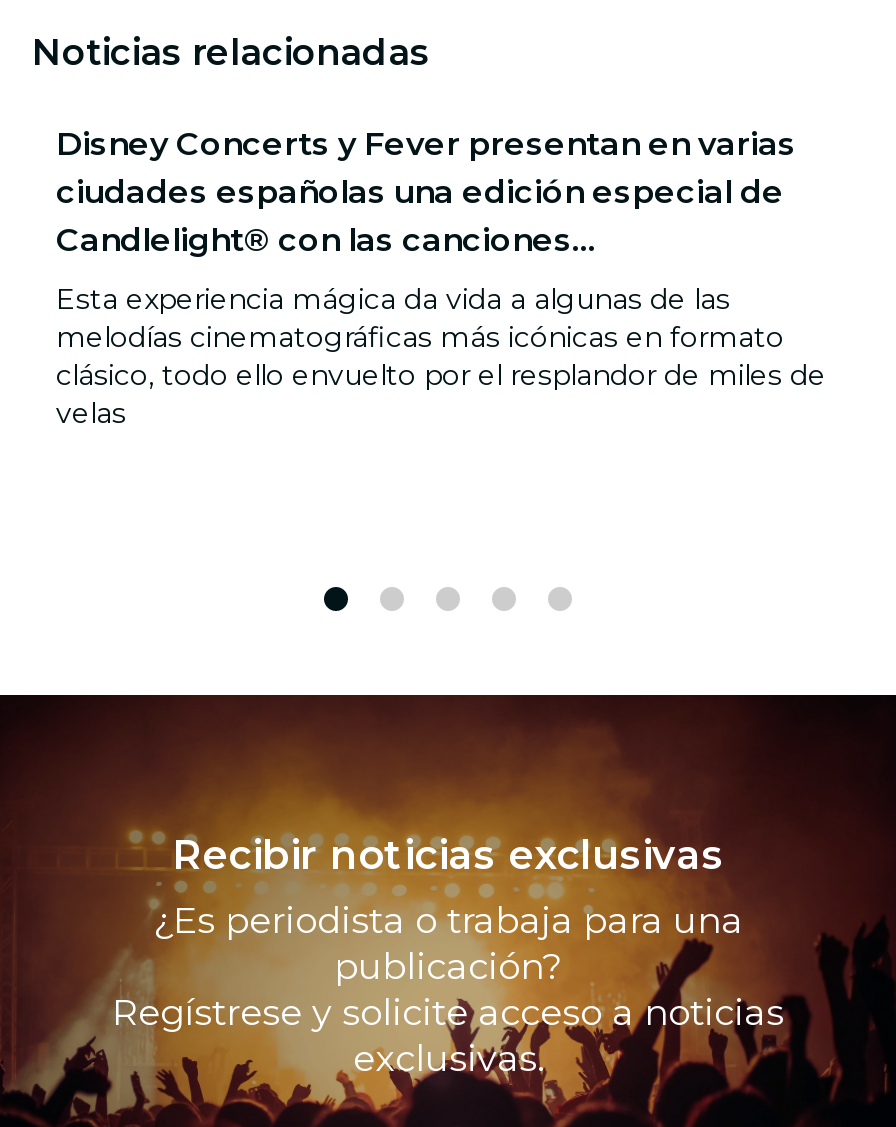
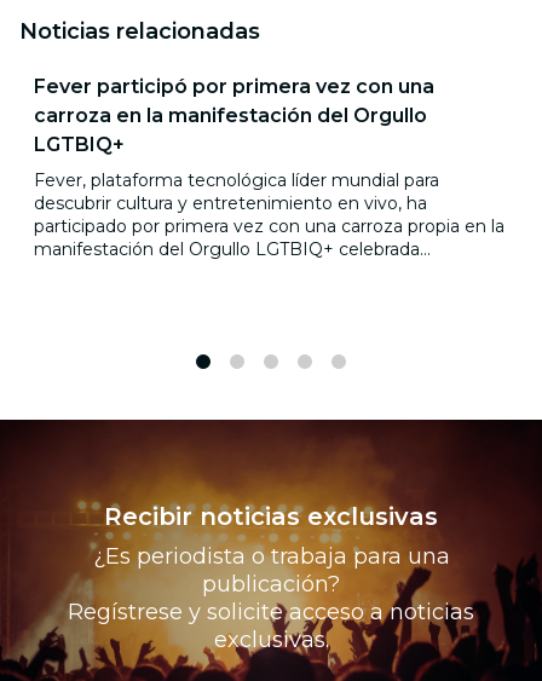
- Disney Concerts y Fever presentan en varias
- ciudades españolas una edición especial de
- Candlelight® con las canciones...
+ Fever participó por primera vez con una
+ carroza en la manifestación del Orgullo
+ LGTBIQ+

- Esta experiencia mágica da vida a algunas de las
- melodías cinematográficas más icónicas en formato
- clásico, todo ello envuelto por el resplandor de miles de
- velas
+ Fever, plataforma tecnológica líder mundial para
+ descubrir cultura y entretenimiento en vivo, ha
+ participado por primera vez con una carroza propia en la
+ manifestación del Orgullo LGTBIQ+ celebrada...
